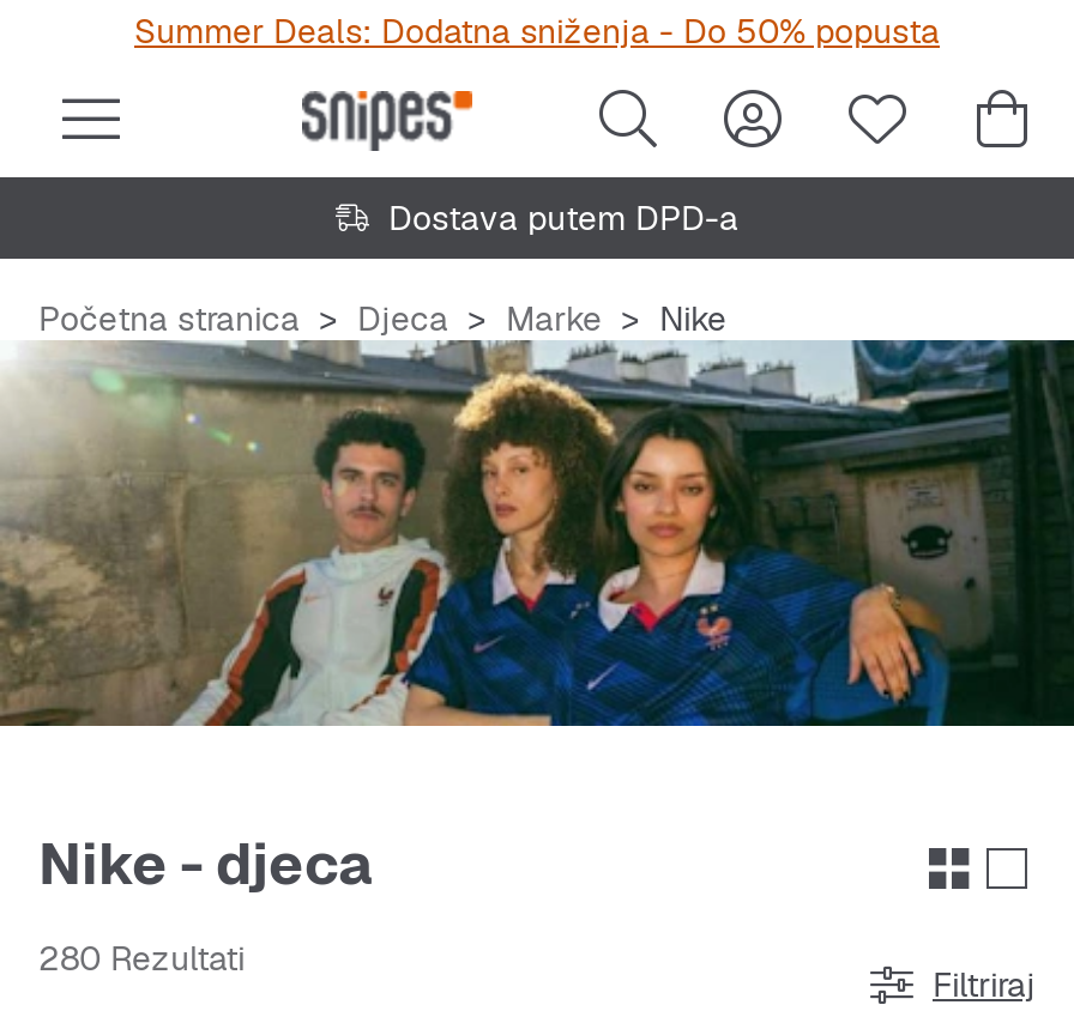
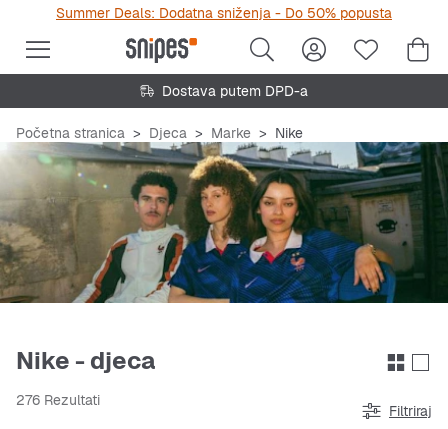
- 280 Rezultati
+ 276 Rezultati
